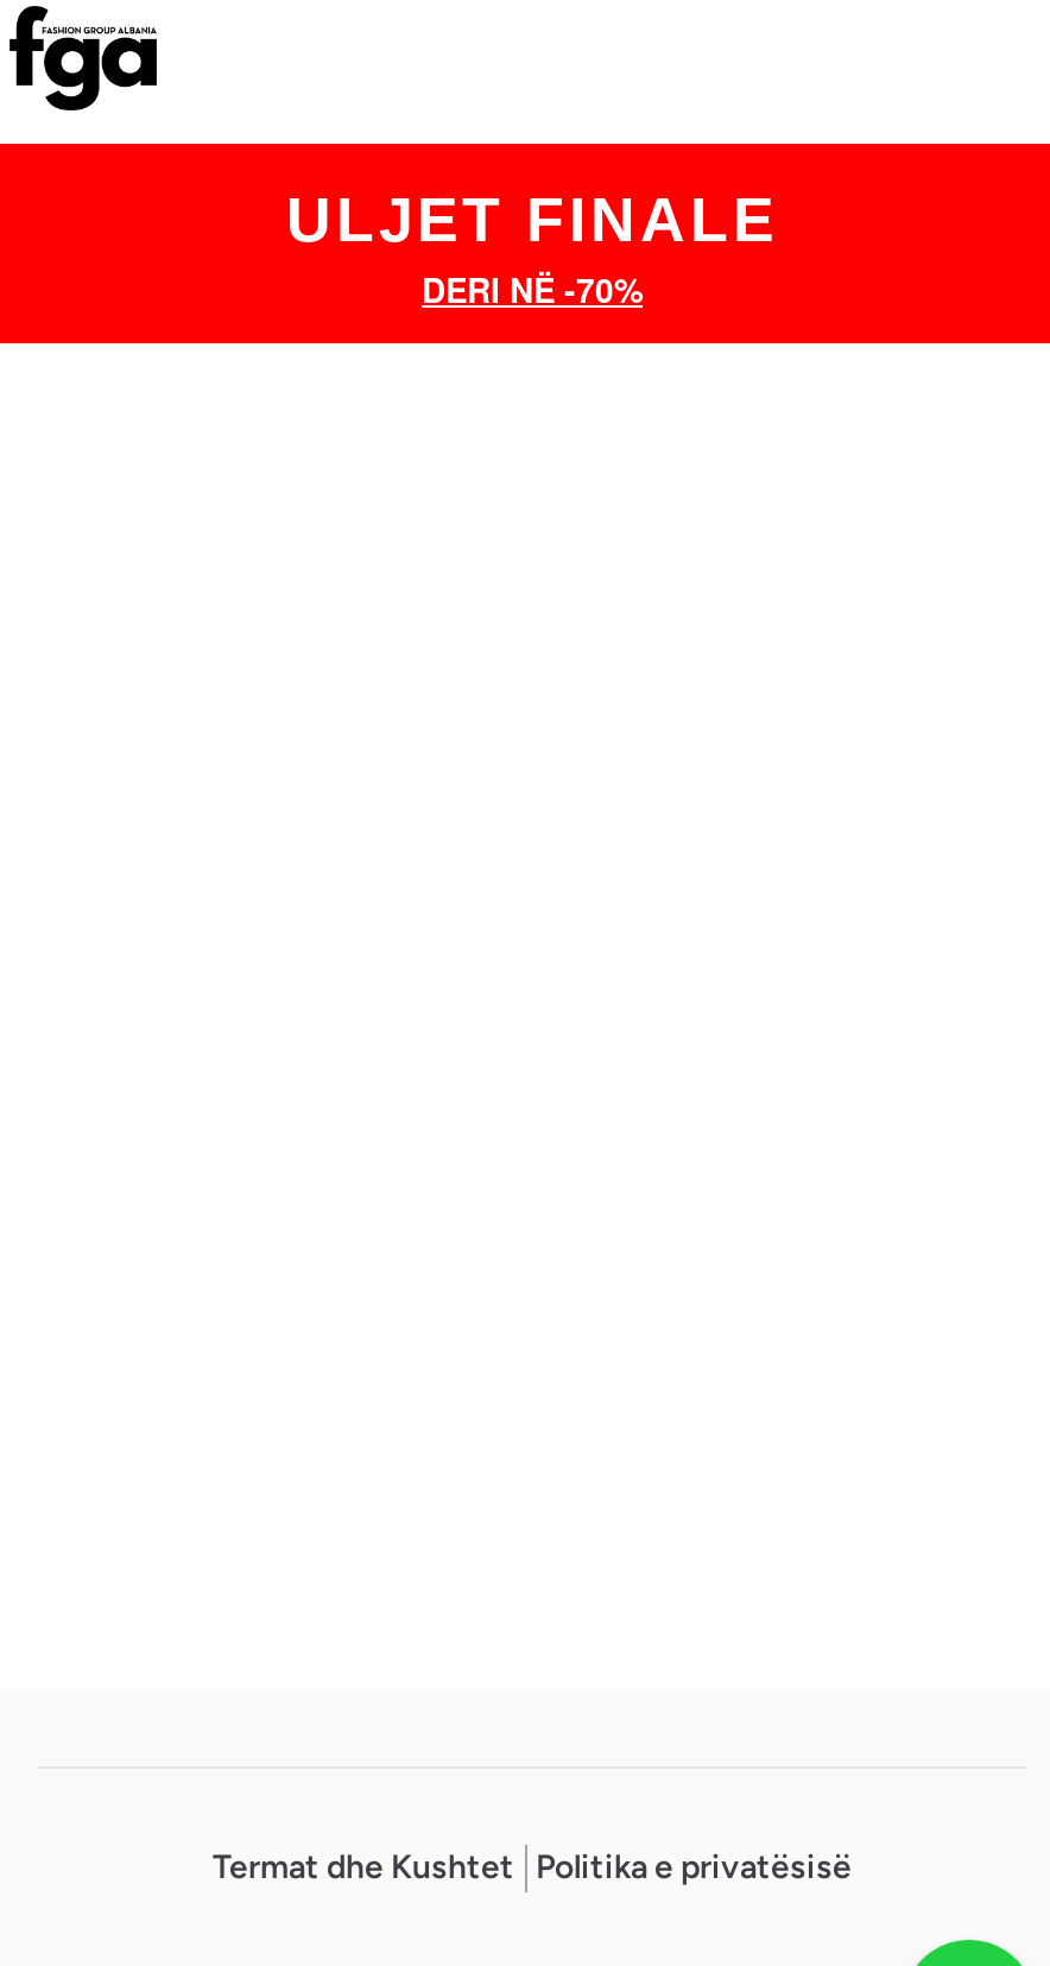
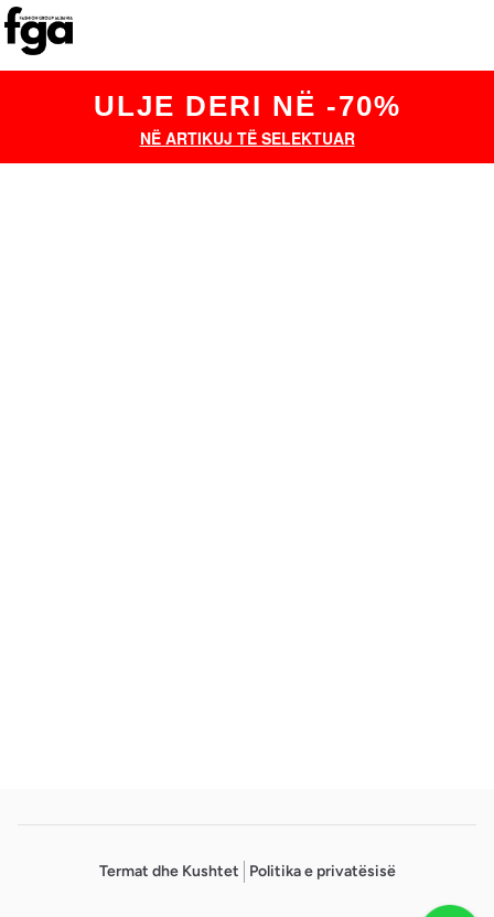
- ULJET FINALE
- DERI NË -70%
+ ULJE DERI NË -70%
+ NË ARTIKUJ TË SELEKTUAR
